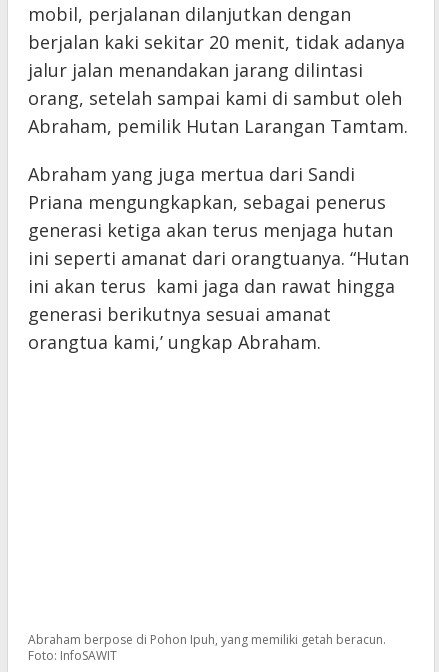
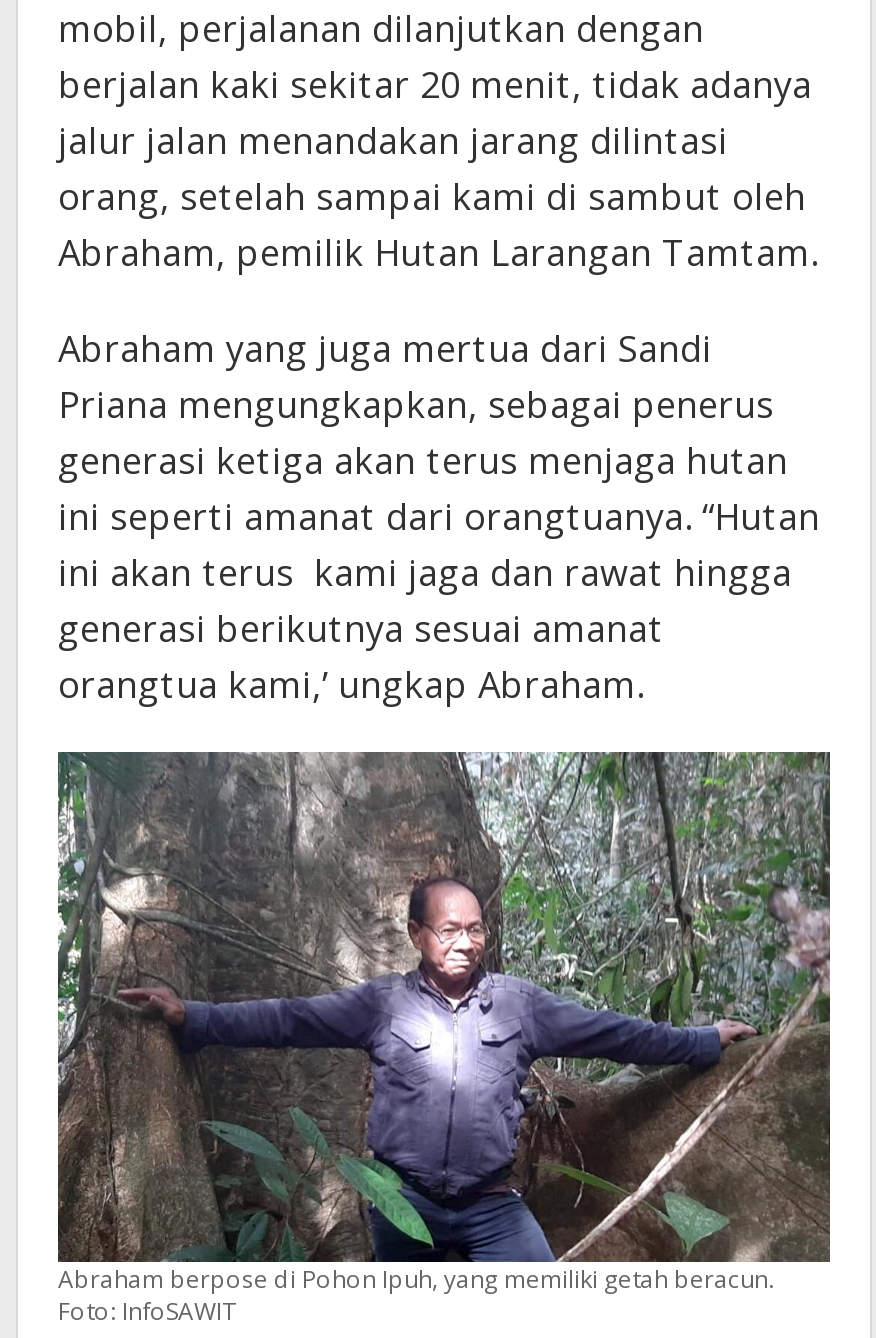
+ [image]
